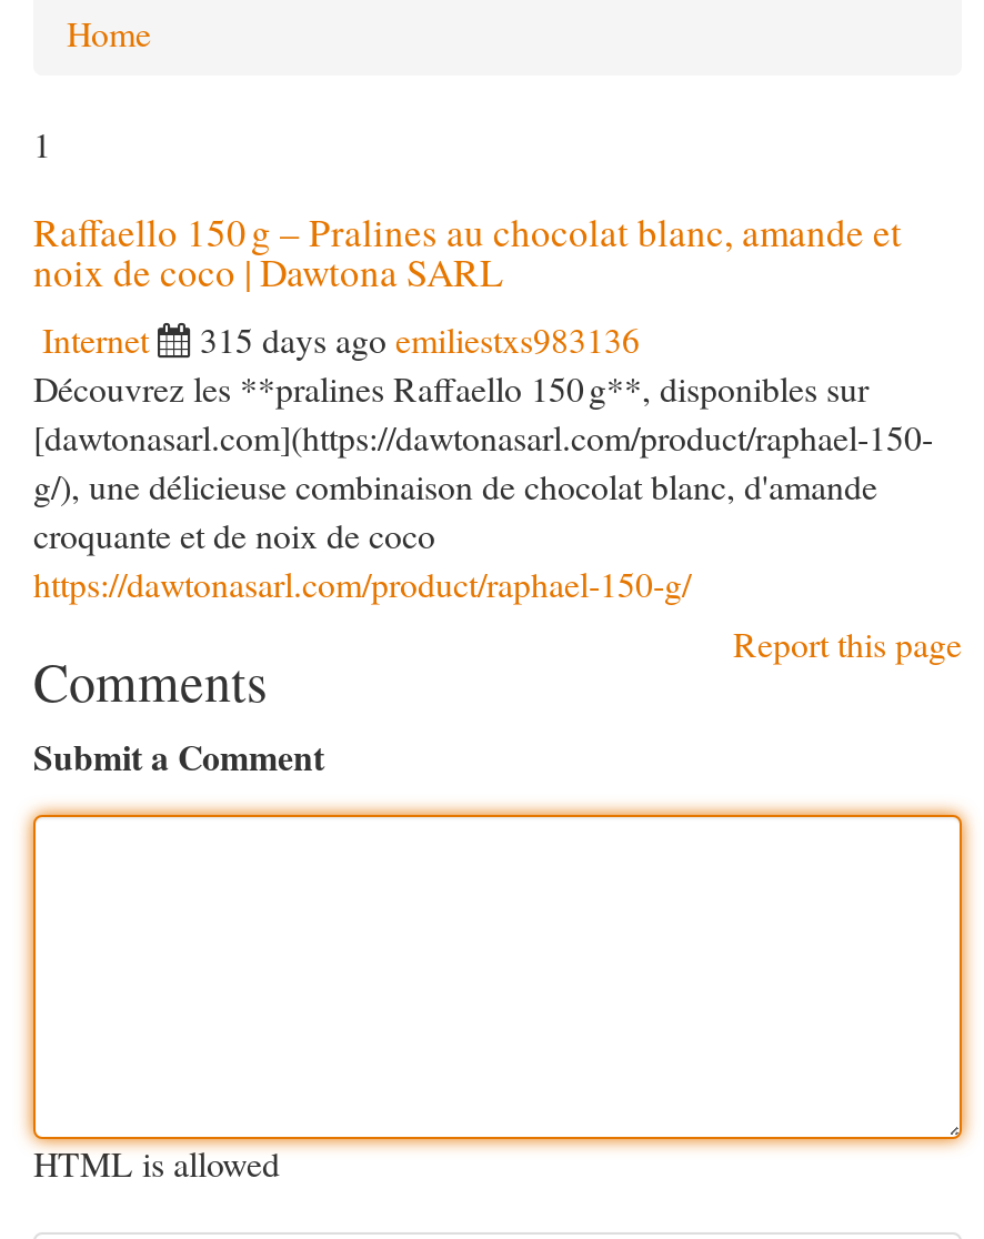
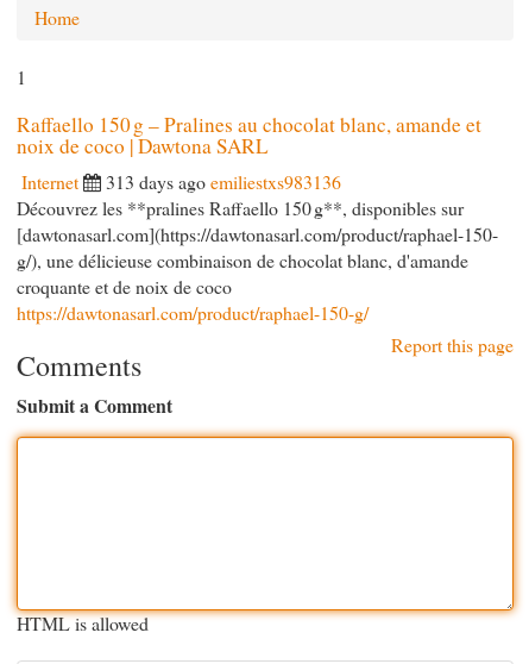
- 315 days ago emiliestxs983136
+ 313 days ago emiliestxs983136
